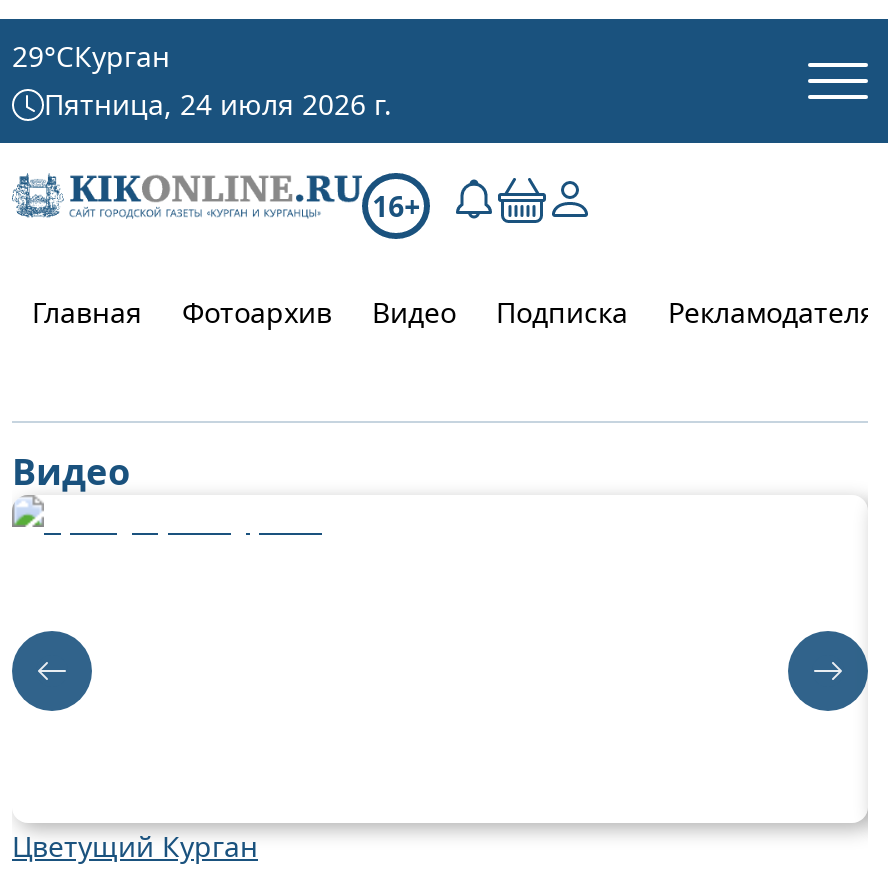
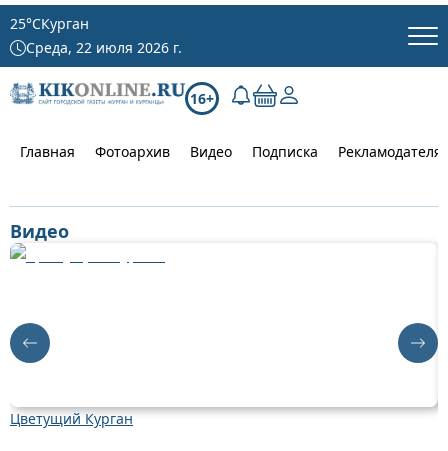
- 29°CКурган
+ 25°CКурган

- Пятница, 24 июля 2026 г.
+ Среда, 22 июля 2026 г.

- [image]
+ [image]

- [image]
+ [image]
